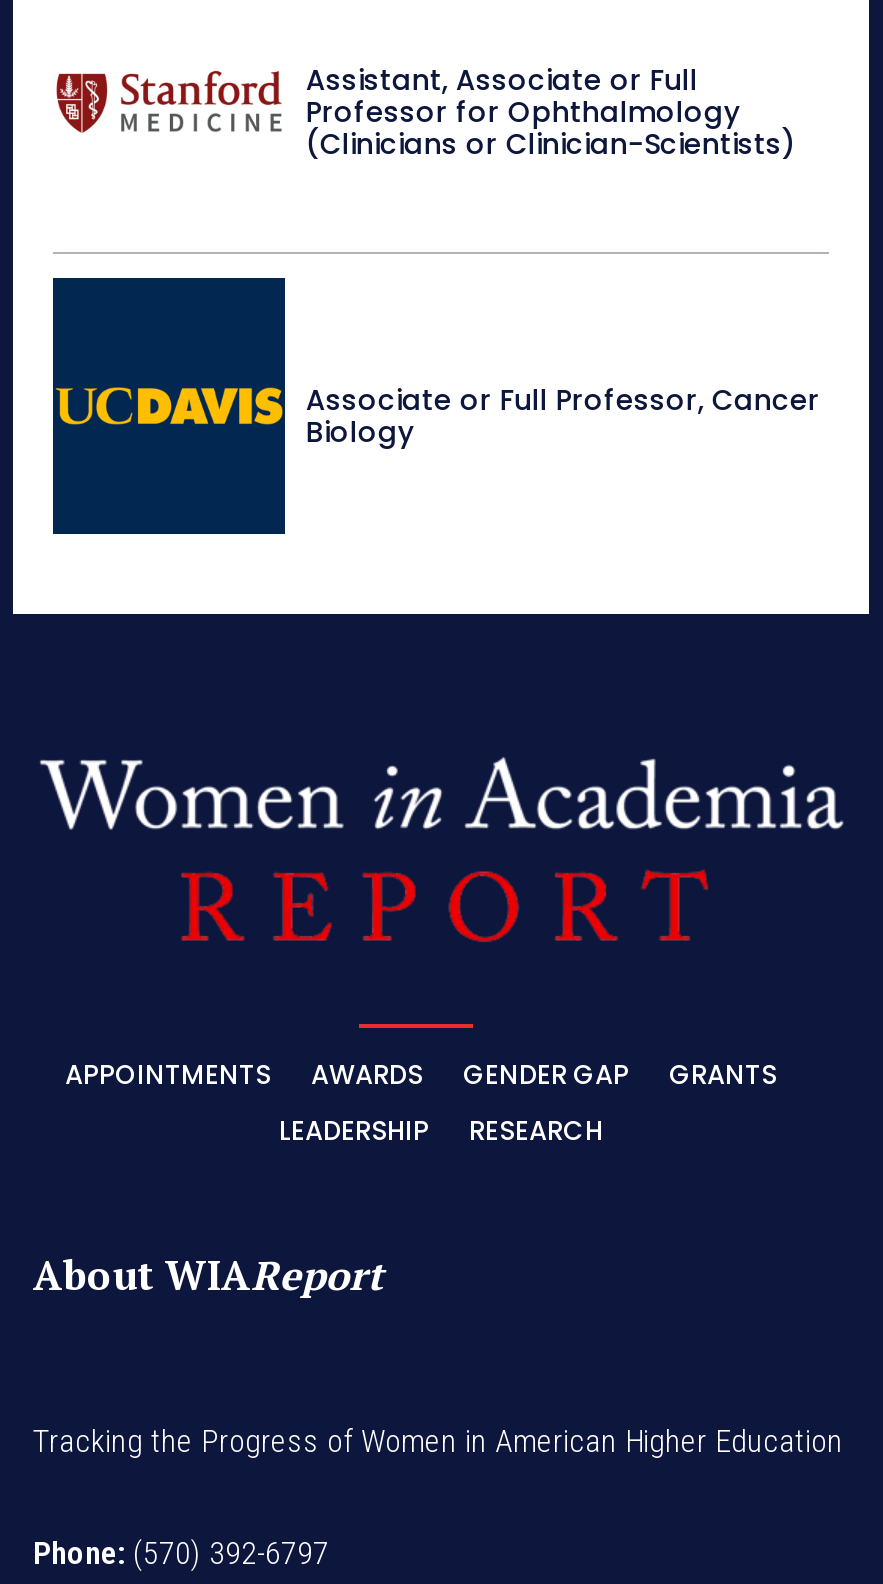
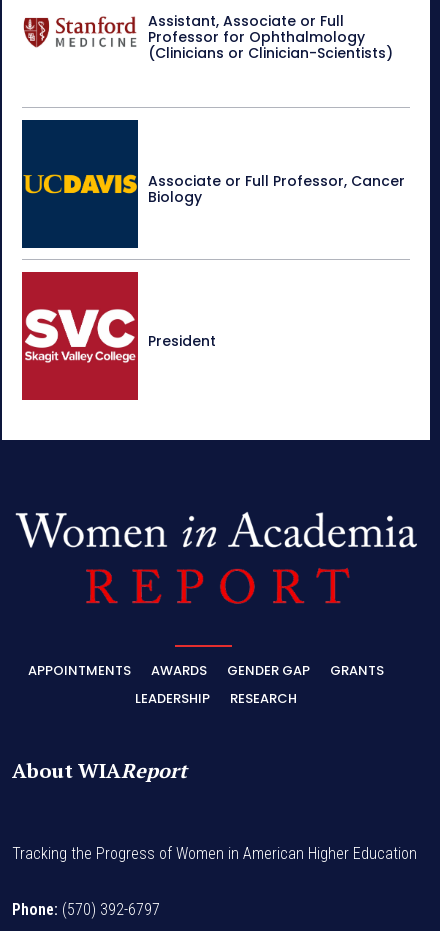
+ [image]
+ President
